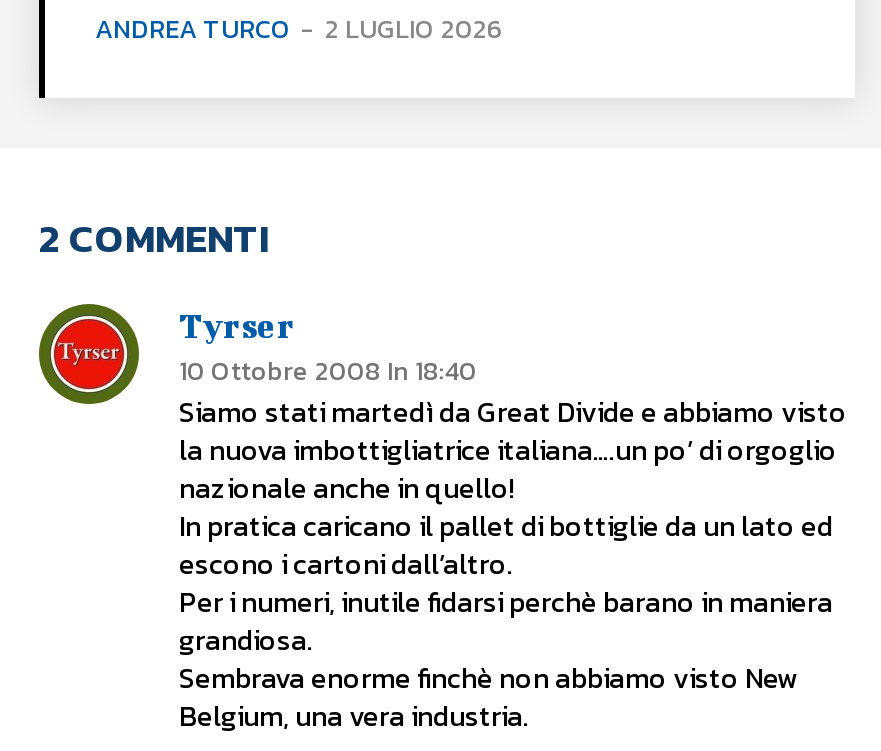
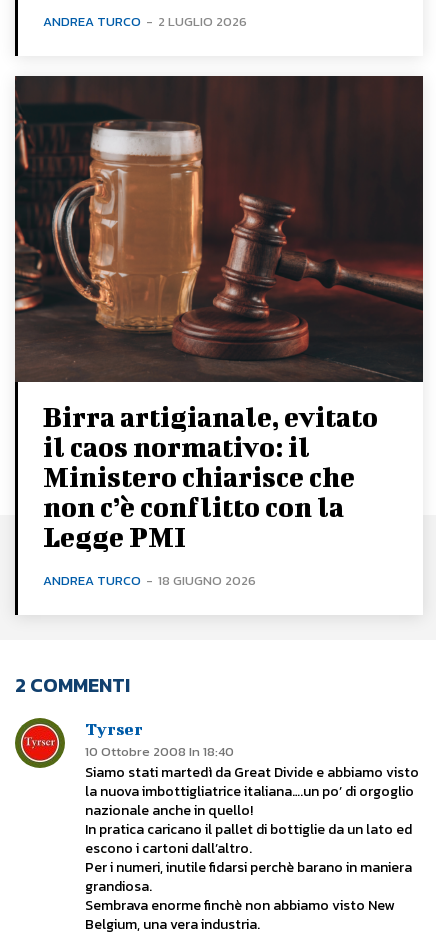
+ [image]
+ Birra artigianale, evitato
+ il caos normativo: il
+ Ministero chiarisce che
+ non c’è conflitto con la
+ Legge PMI
+ ANDREA TURCO - 18 GIUGNO 2026
